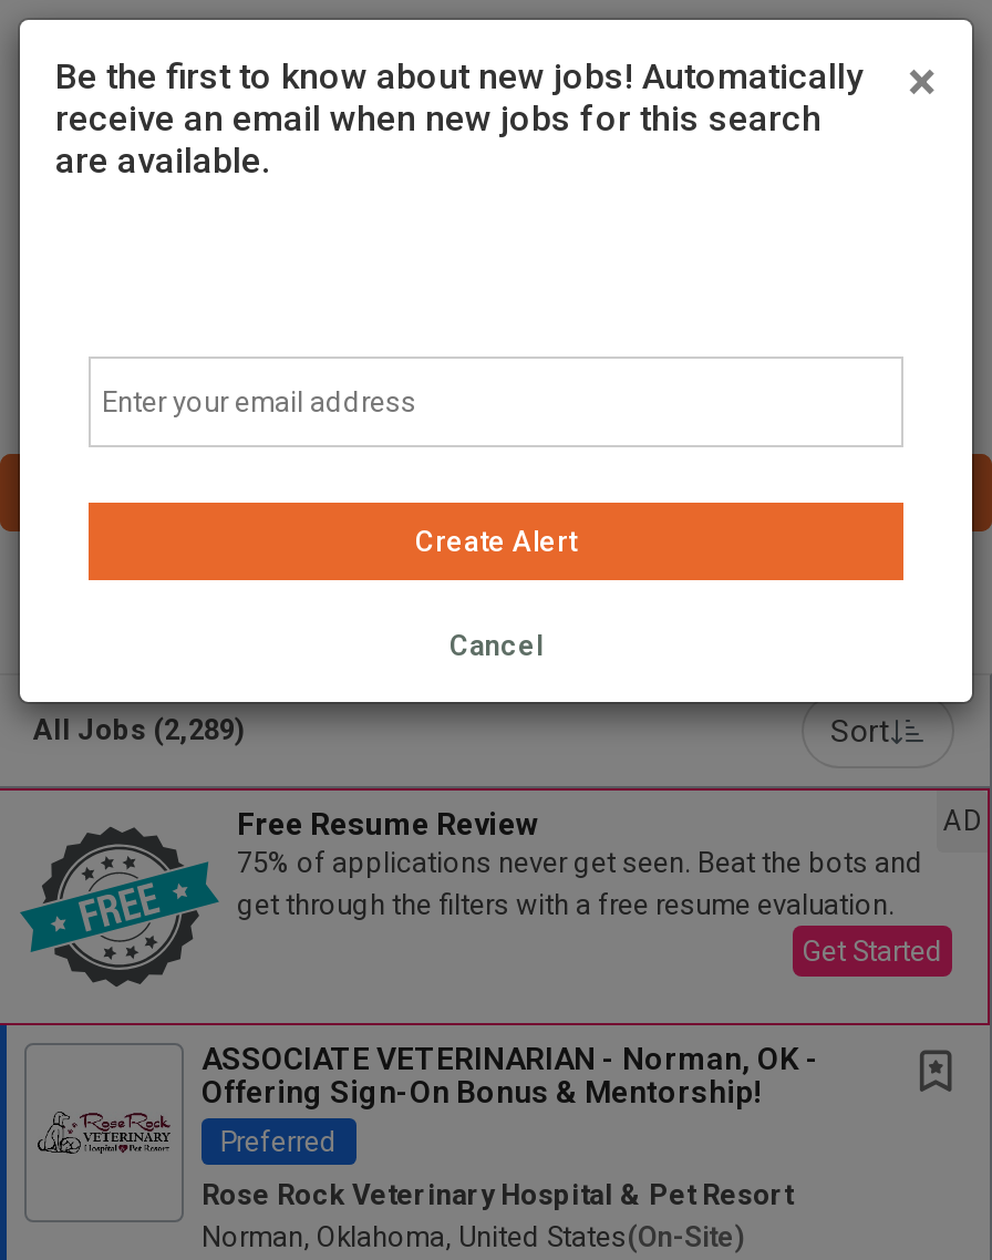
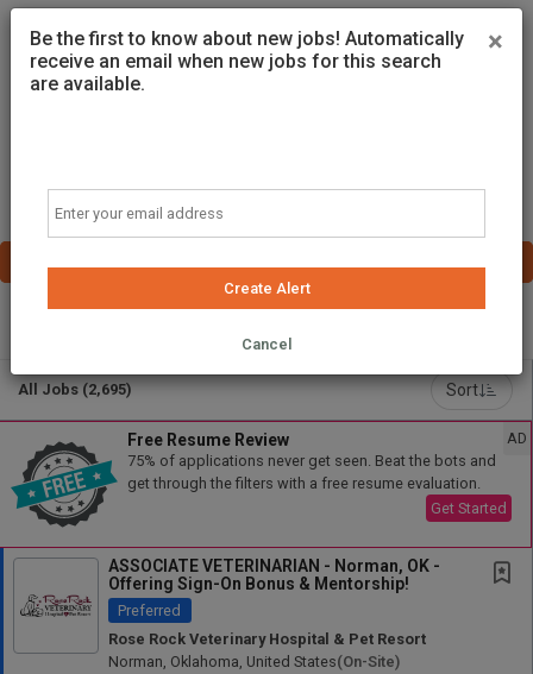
- All Jobs (2,289)
+ All Jobs (2,695)
